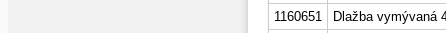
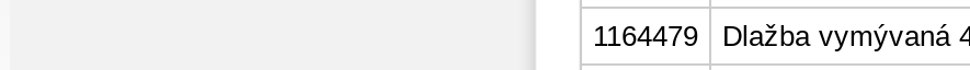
- 1160651
+ 1164479
